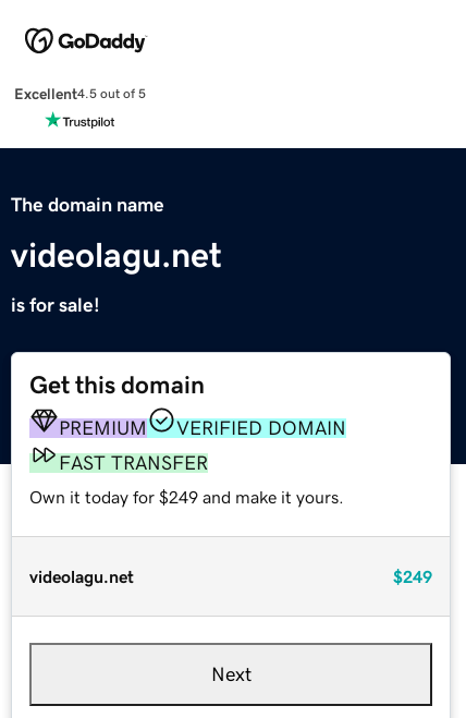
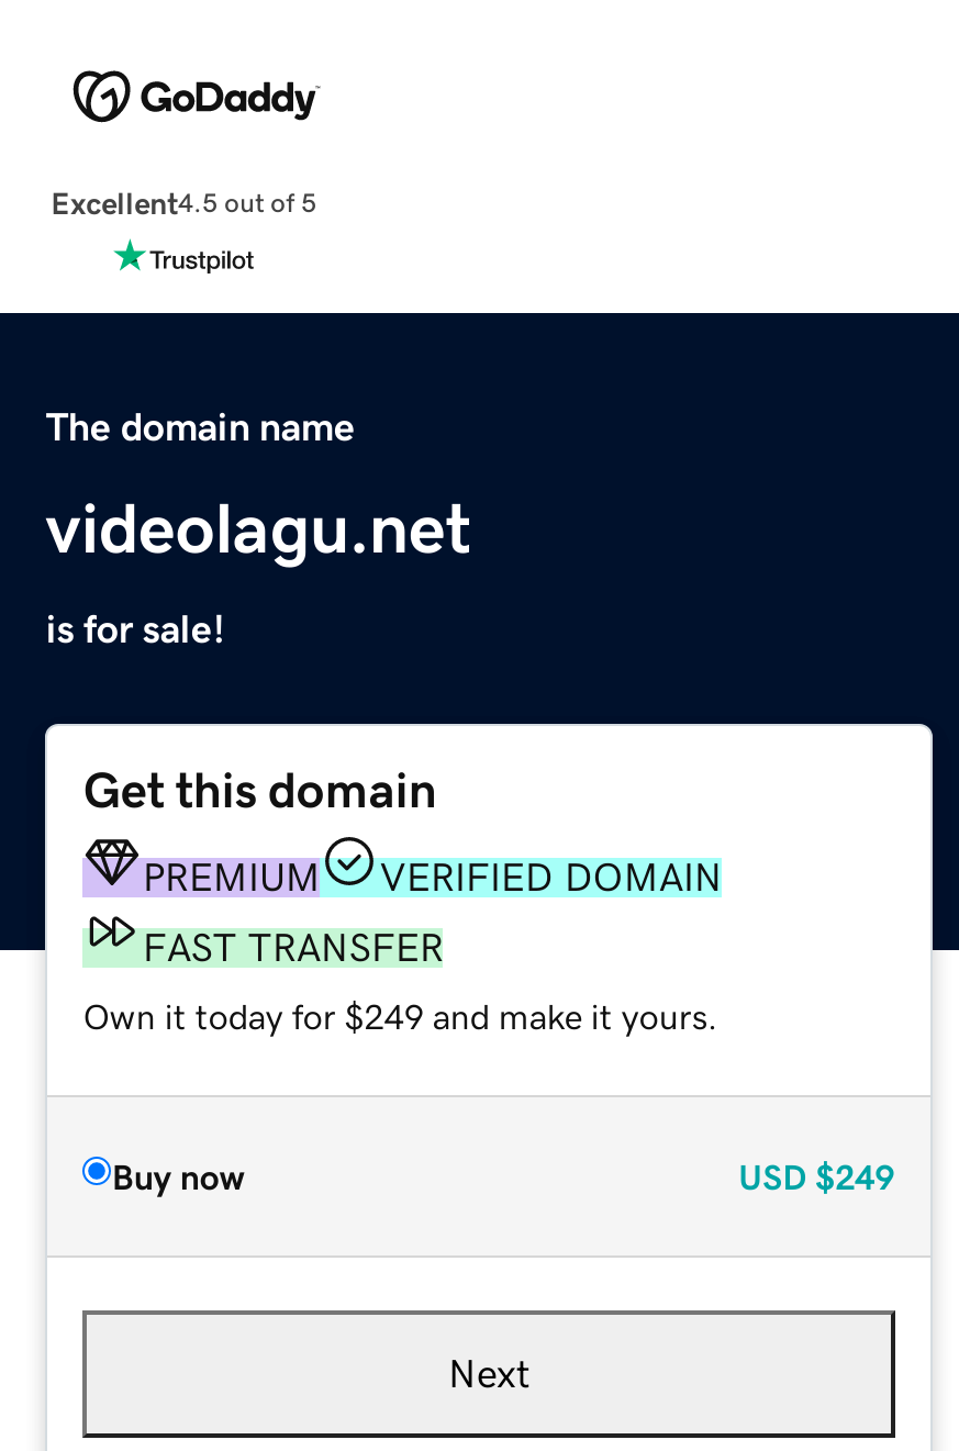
- videolagu.net
- $249
+ Buy now
+ USD $249
